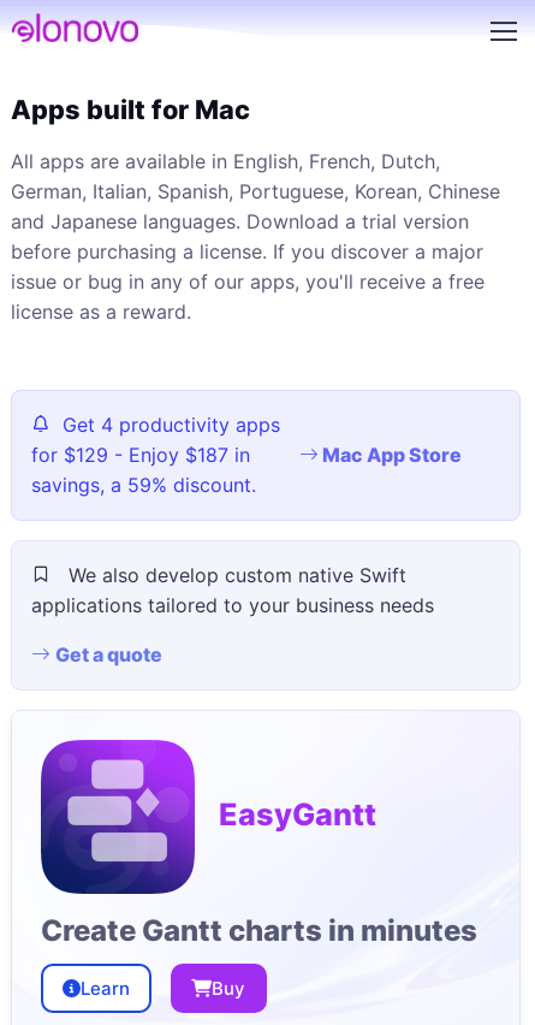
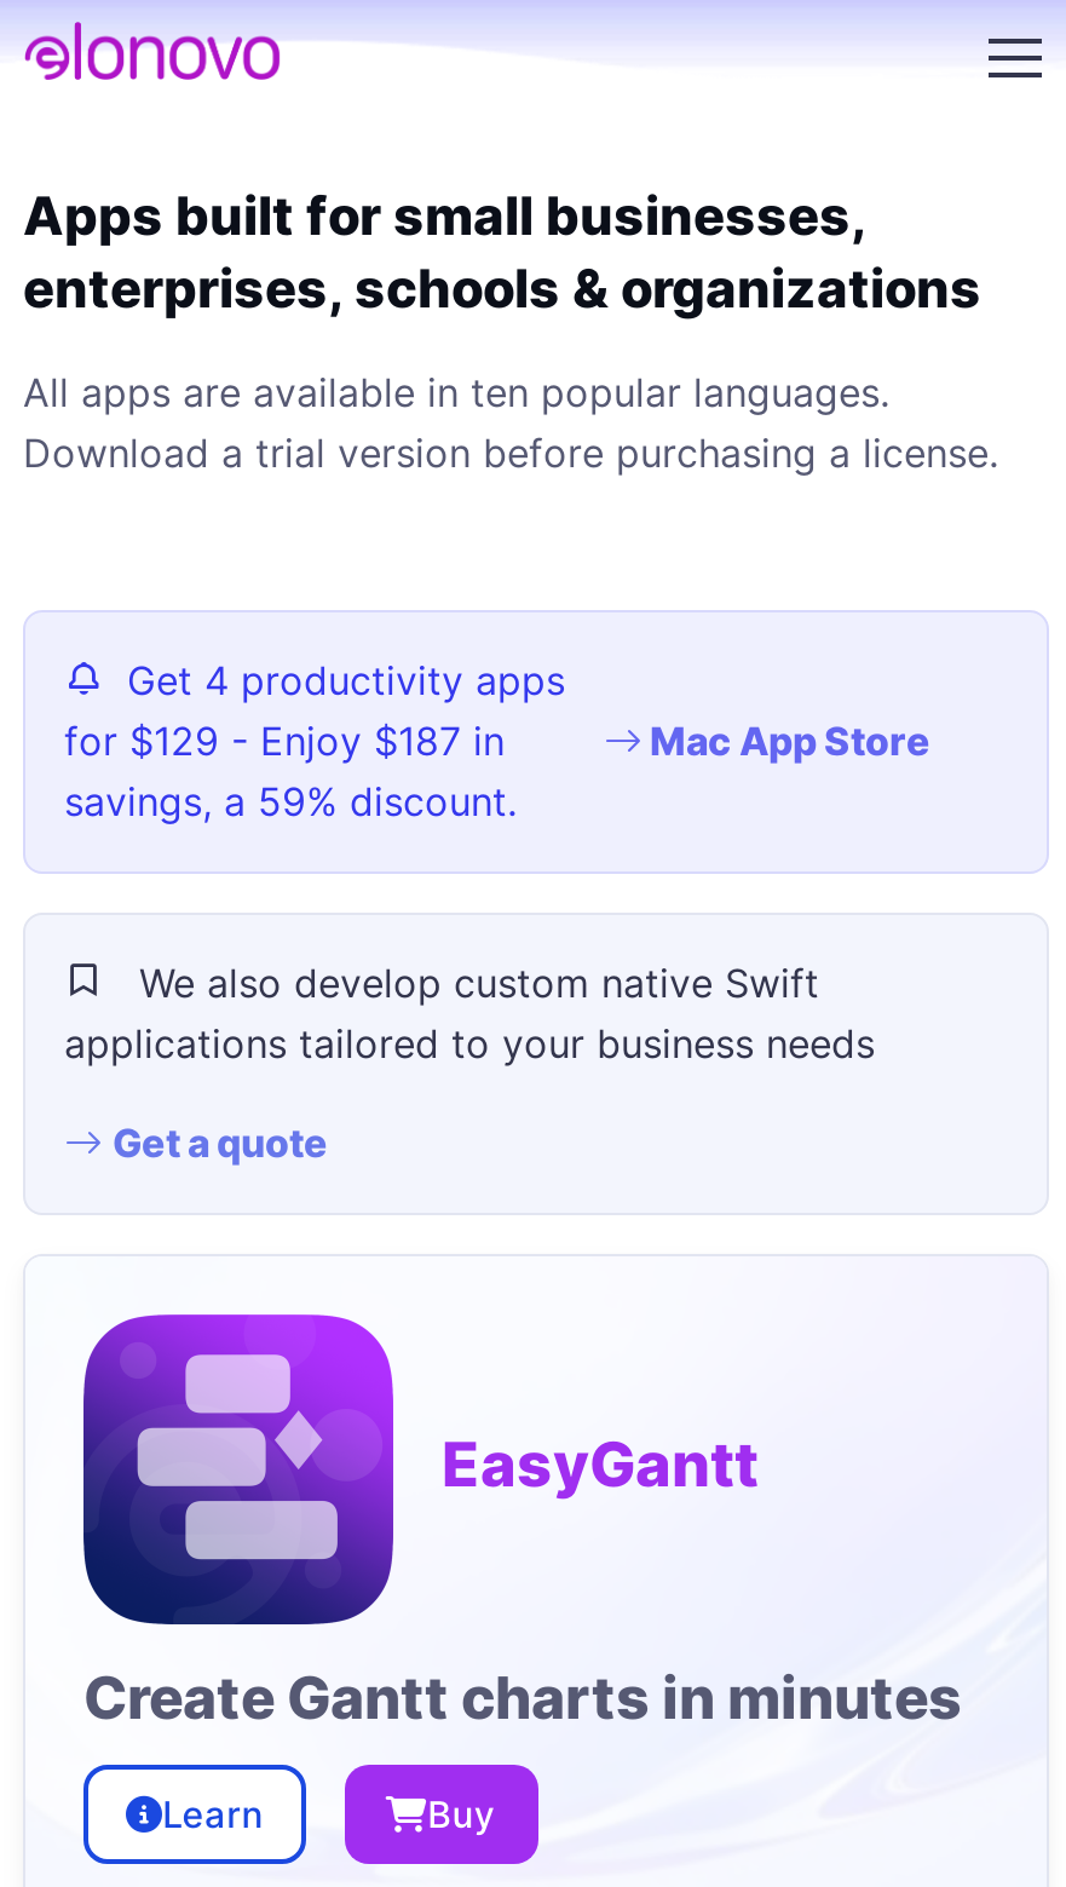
- Apps built for Mac
+ Apps built for small businesses,
+ enterprises, schools & organizations

- All apps are available in English, French, Dutch,
- German, Italian, Spanish, Portuguese, Korean, Chinese
- and Japanese languages. Download a trial version
- before purchasing a license. If you discover a major
- issue or bug in any of our apps, you'll receive a free
- license as a reward.
+ All apps are available in ten popular languages.
+ Download a trial version before purchasing a license.
